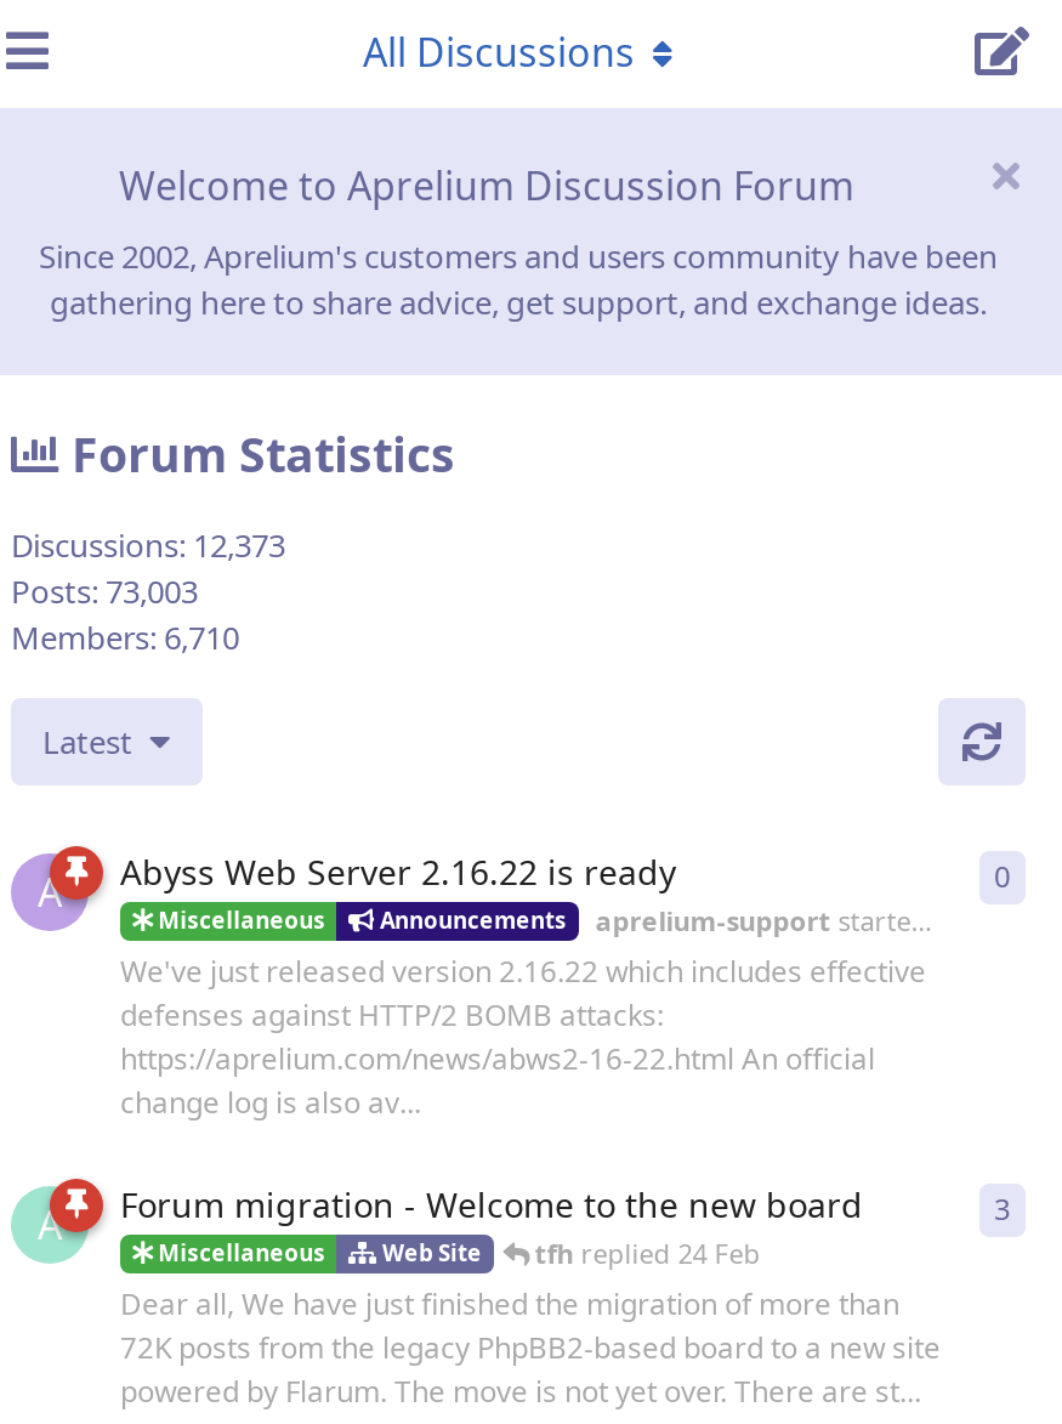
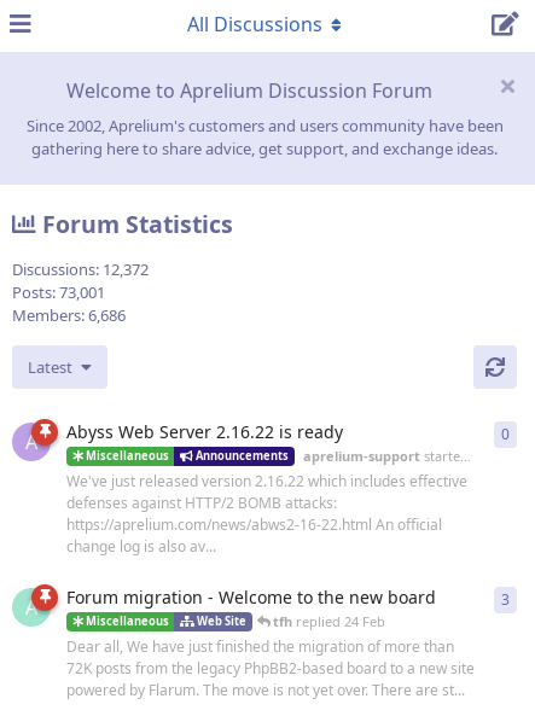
- Discussions: 12,373
+ Discussions: 12,372

- Posts: 73,003
+ Posts: 73,001

- Members: 6,710
+ Members: 6,686
